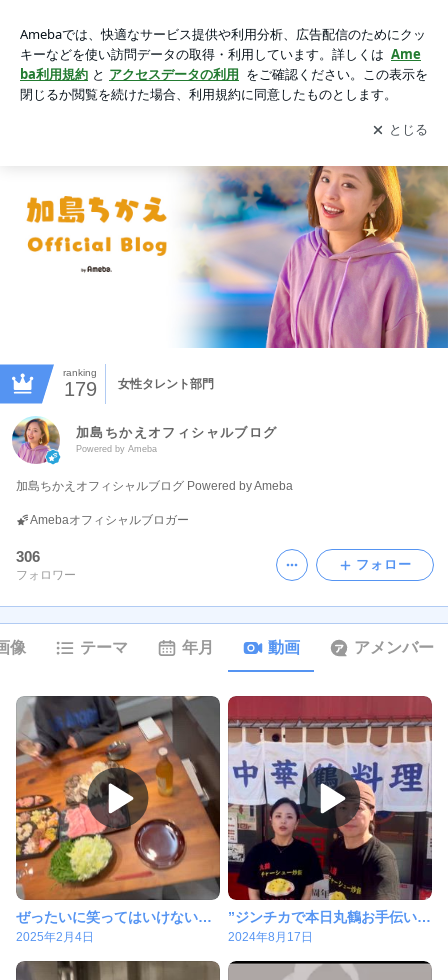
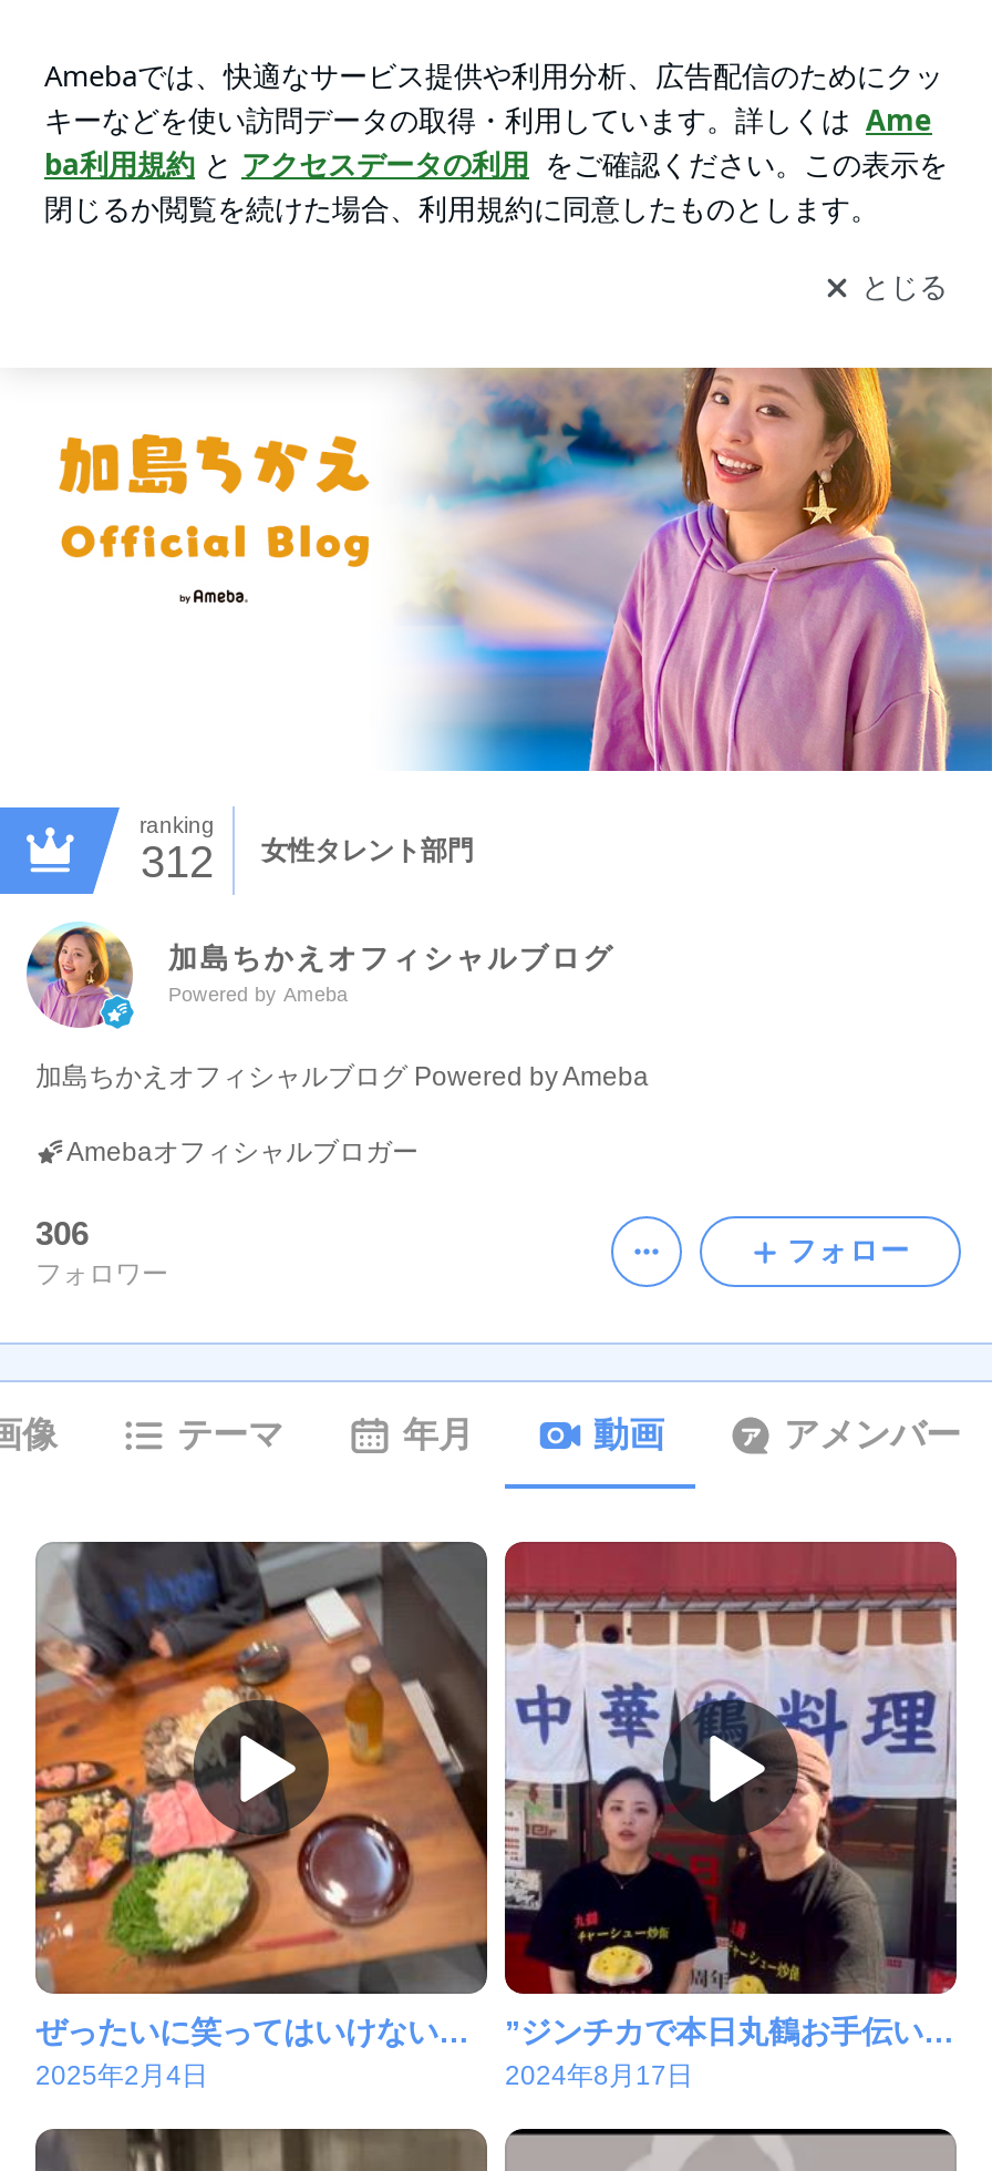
- 179 女性タレント部門
+ 312 女性タレント部門
